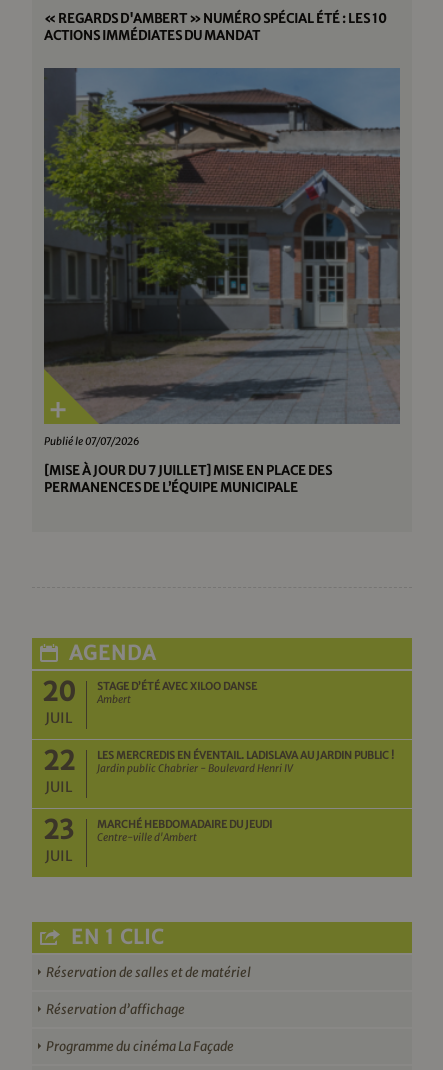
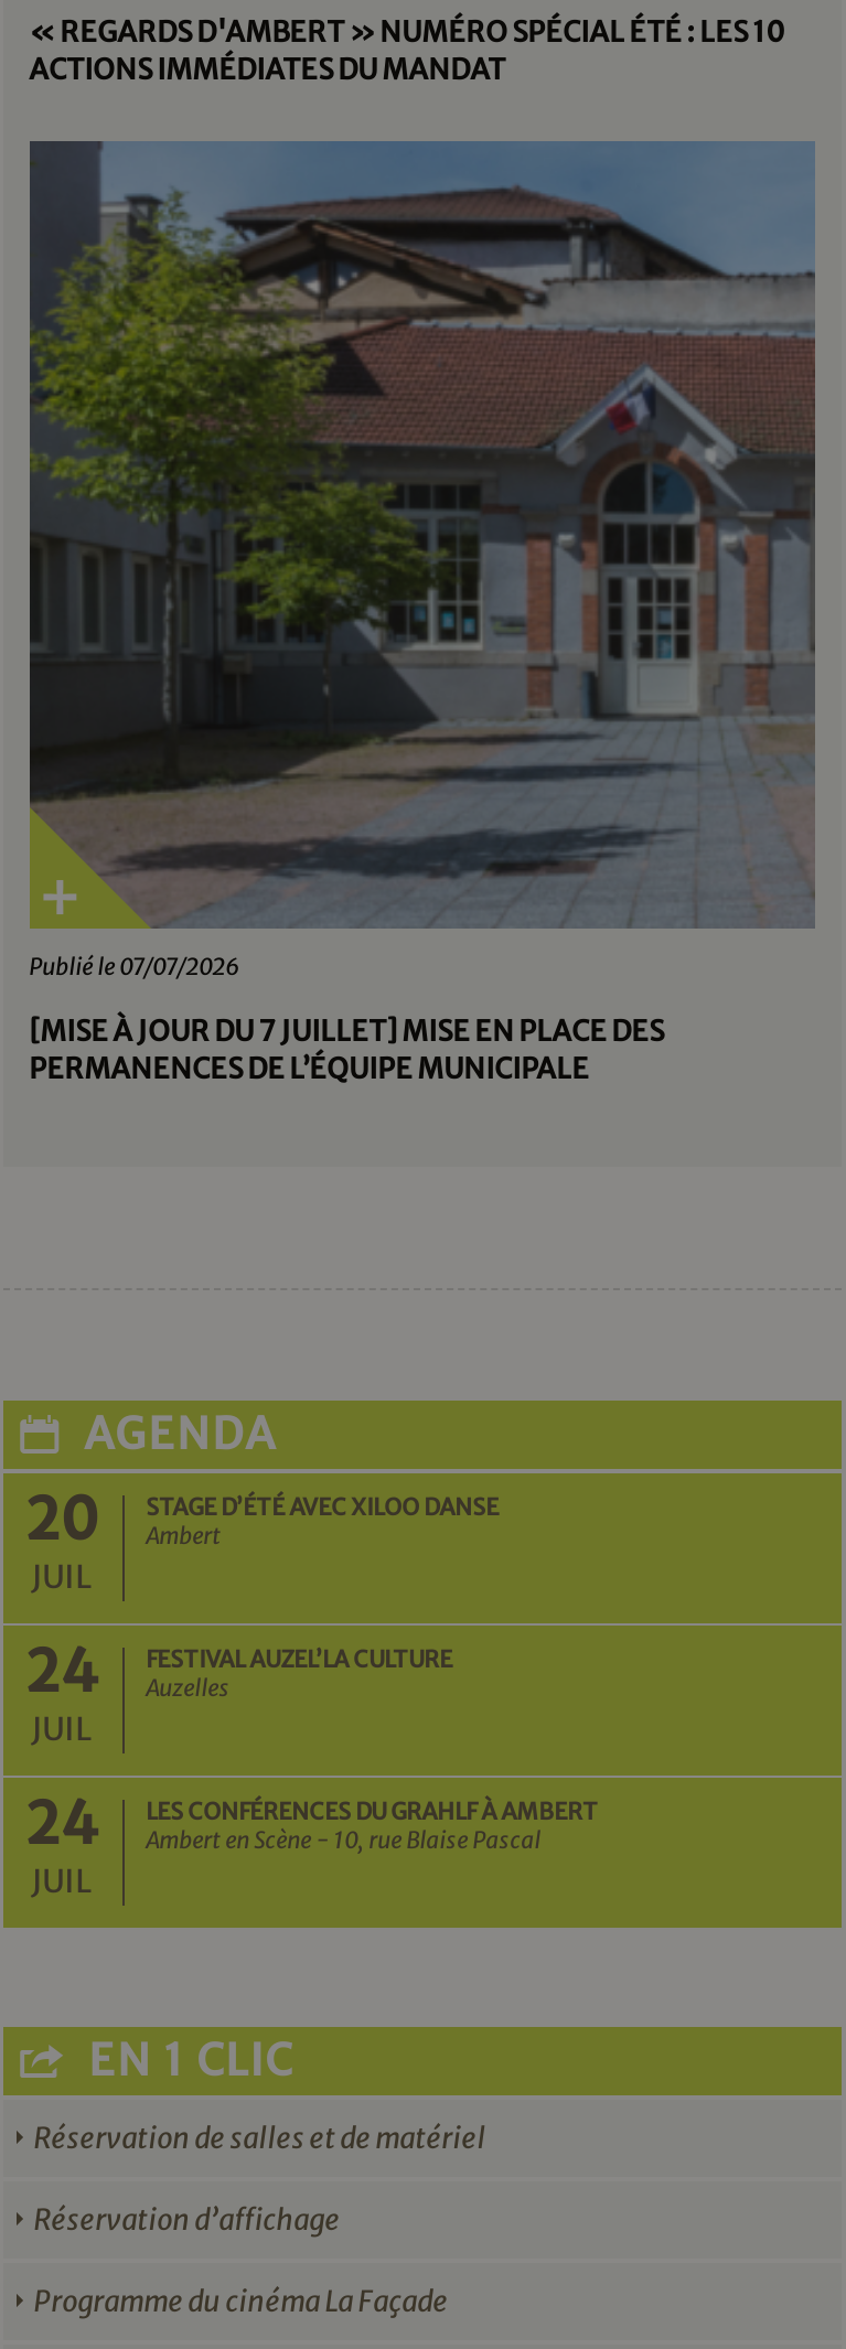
- 22
+ 24

- LES MERCREDIS EN ÉVENTAIL. LADISLAVA AU JARDIN PUBLIC !
- Jardin public Chabrier - Boulevard Henri IV
+ FESTIVAL AUZEL’LA CULTURE
+ Auzelles

- 23
+ 24

- MARCHÉ HEBDOMADAIRE DU JEUDI
- Centre-ville d'Ambert
+ LES CONFÉRENCES DU GRAHLF À AMBERT
+ Ambert en Scène - 10, rue Blaise Pascal
